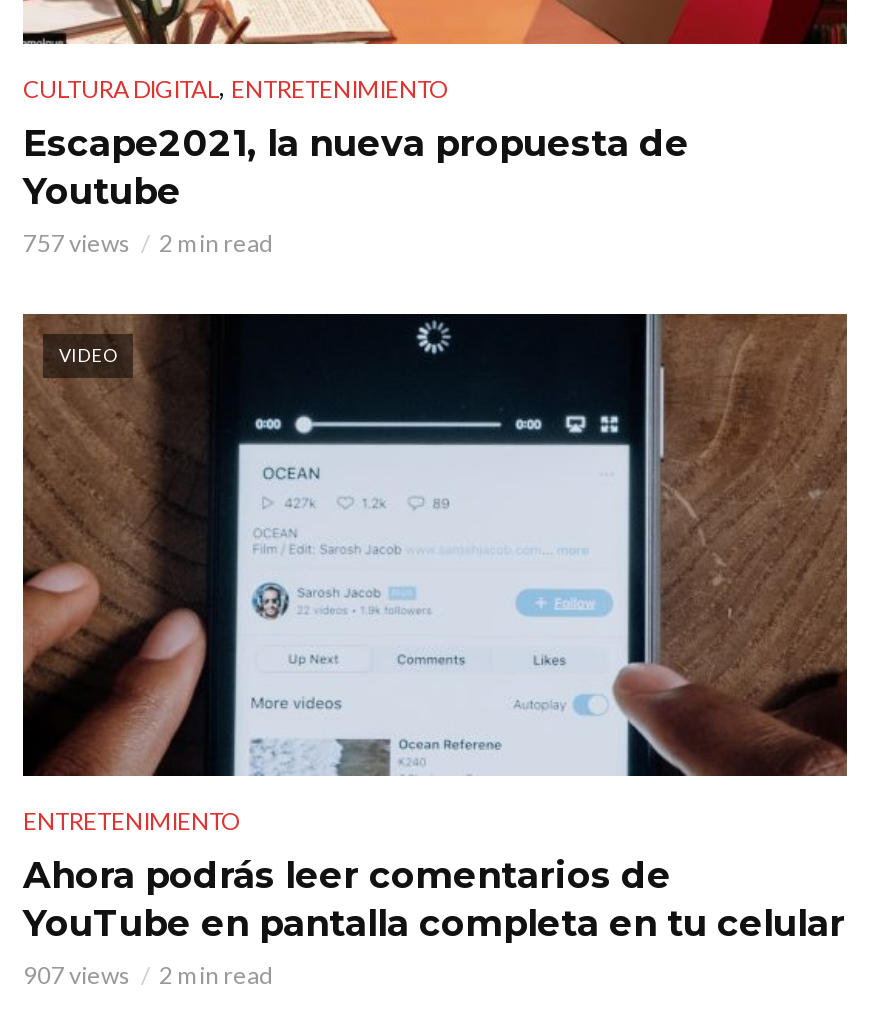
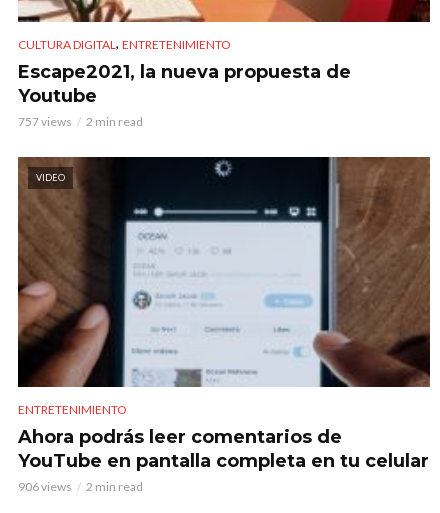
- 907 views 2 min read
+ 906 views 2 min read
